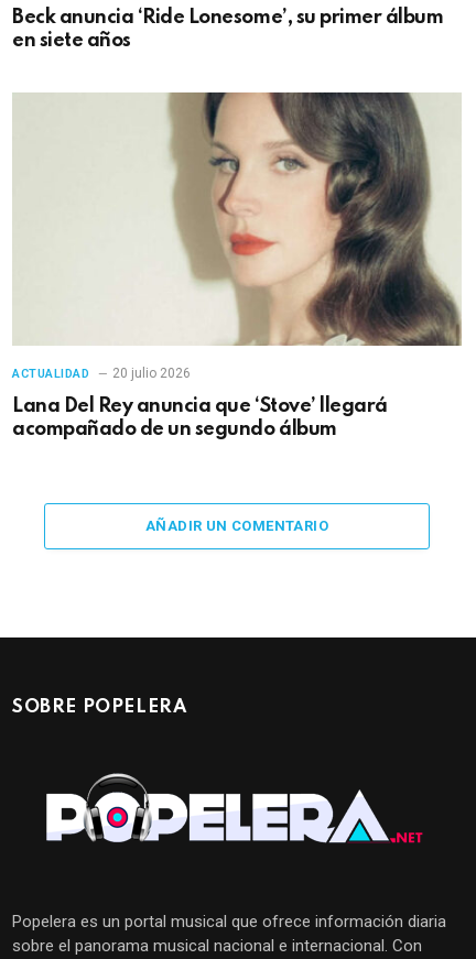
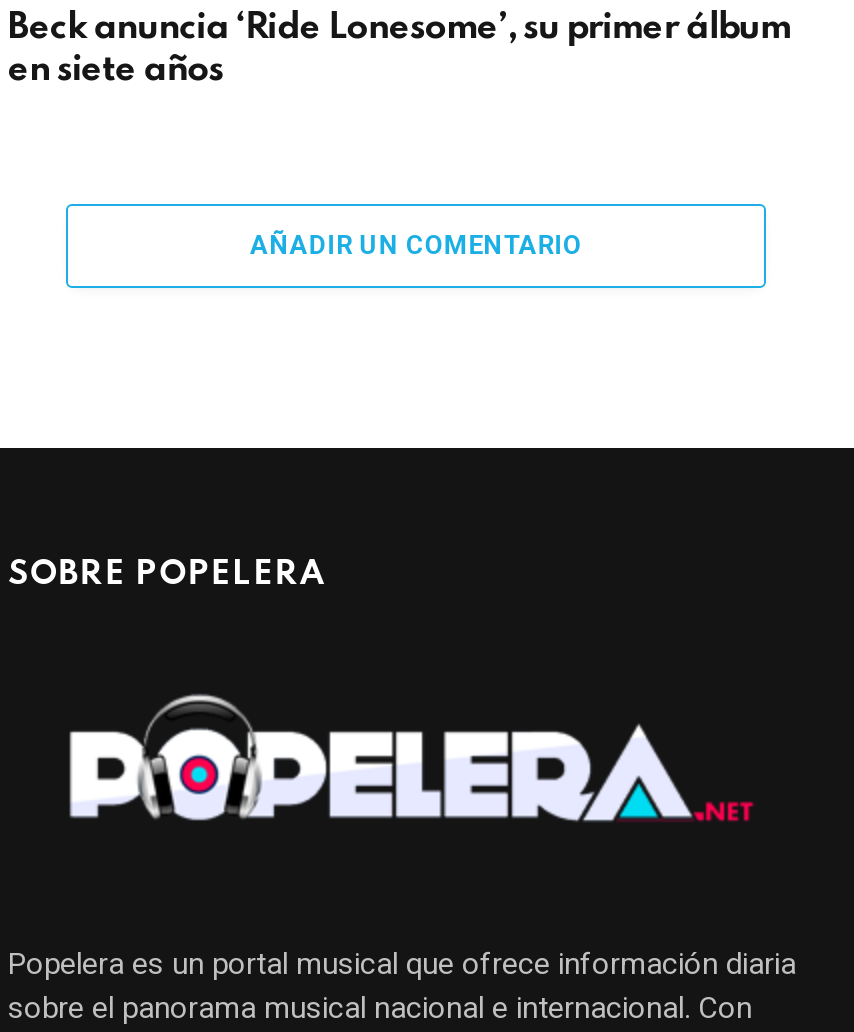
- [image]
- ACTUALIDAD
- 20 julio 2026
- Lana Del Rey anuncia que ‘Stove’ llegará
- acompañado de un segundo álbum
